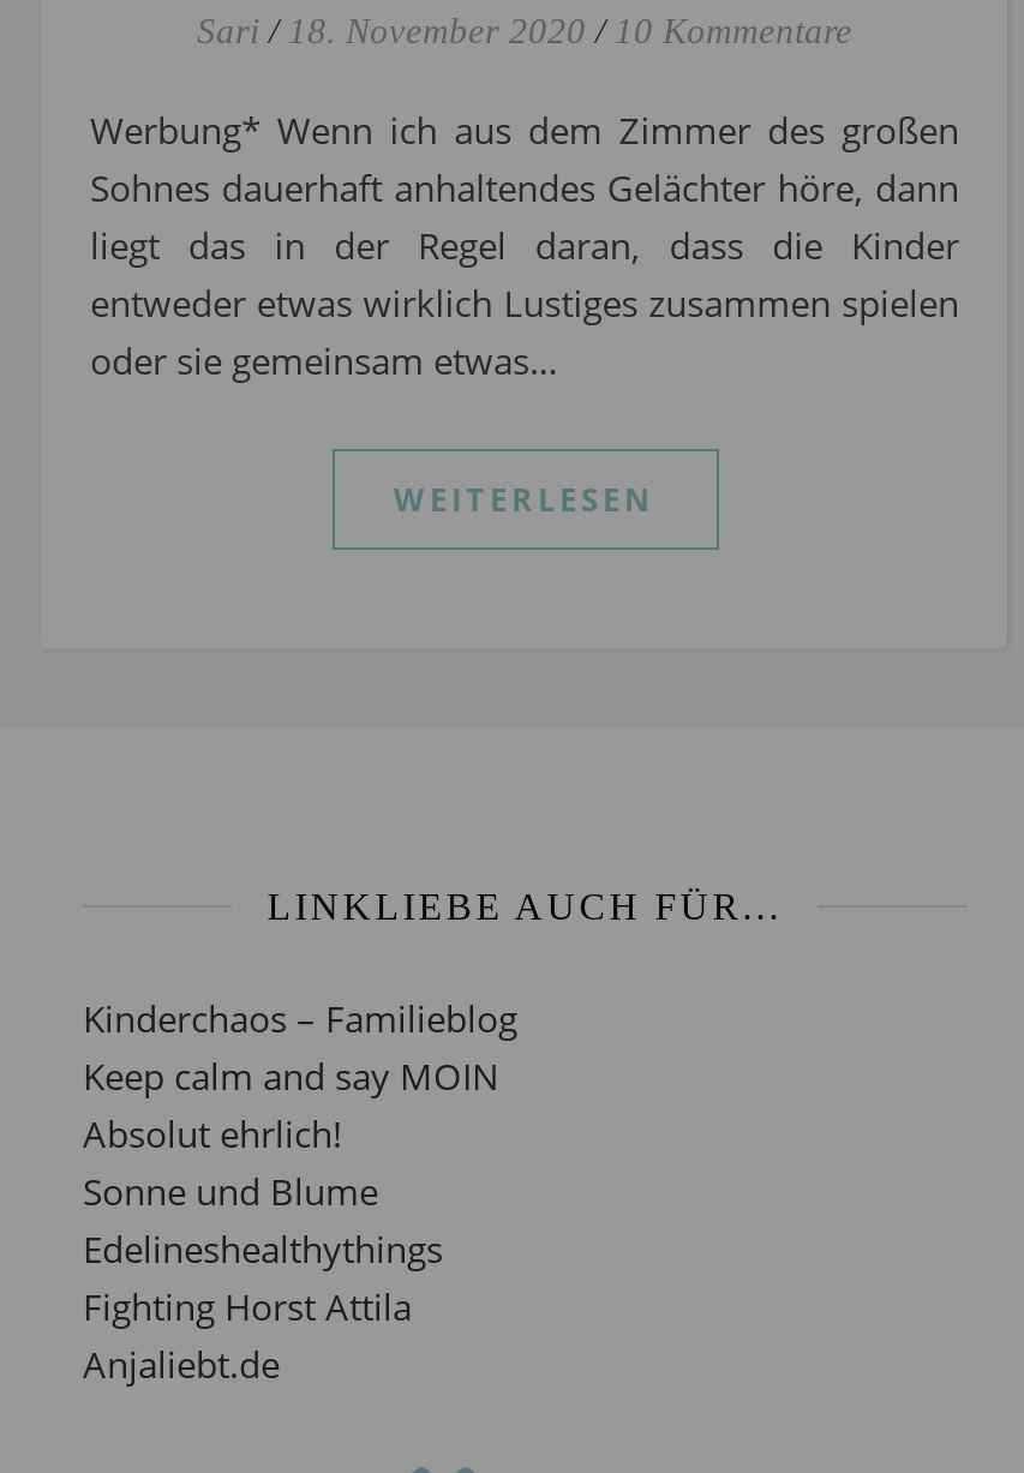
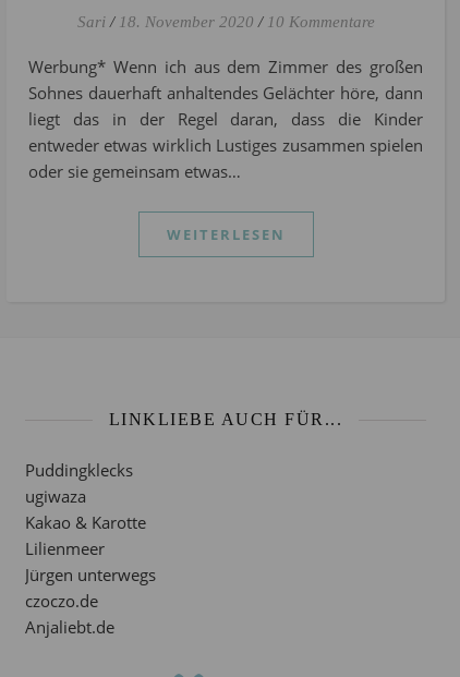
- Kinderchaos – Familieblog
- Keep calm and say MOIN
- Absolut ehrlich!
- Sonne und Blume
- Edelineshealthythings
- Fighting Horst Attila
+ Puddingklecks
+ ugiwaza
+ Kakao & Karotte
+ Lilienmeer
+ Jürgen unterwegs
+ czoczo.de
